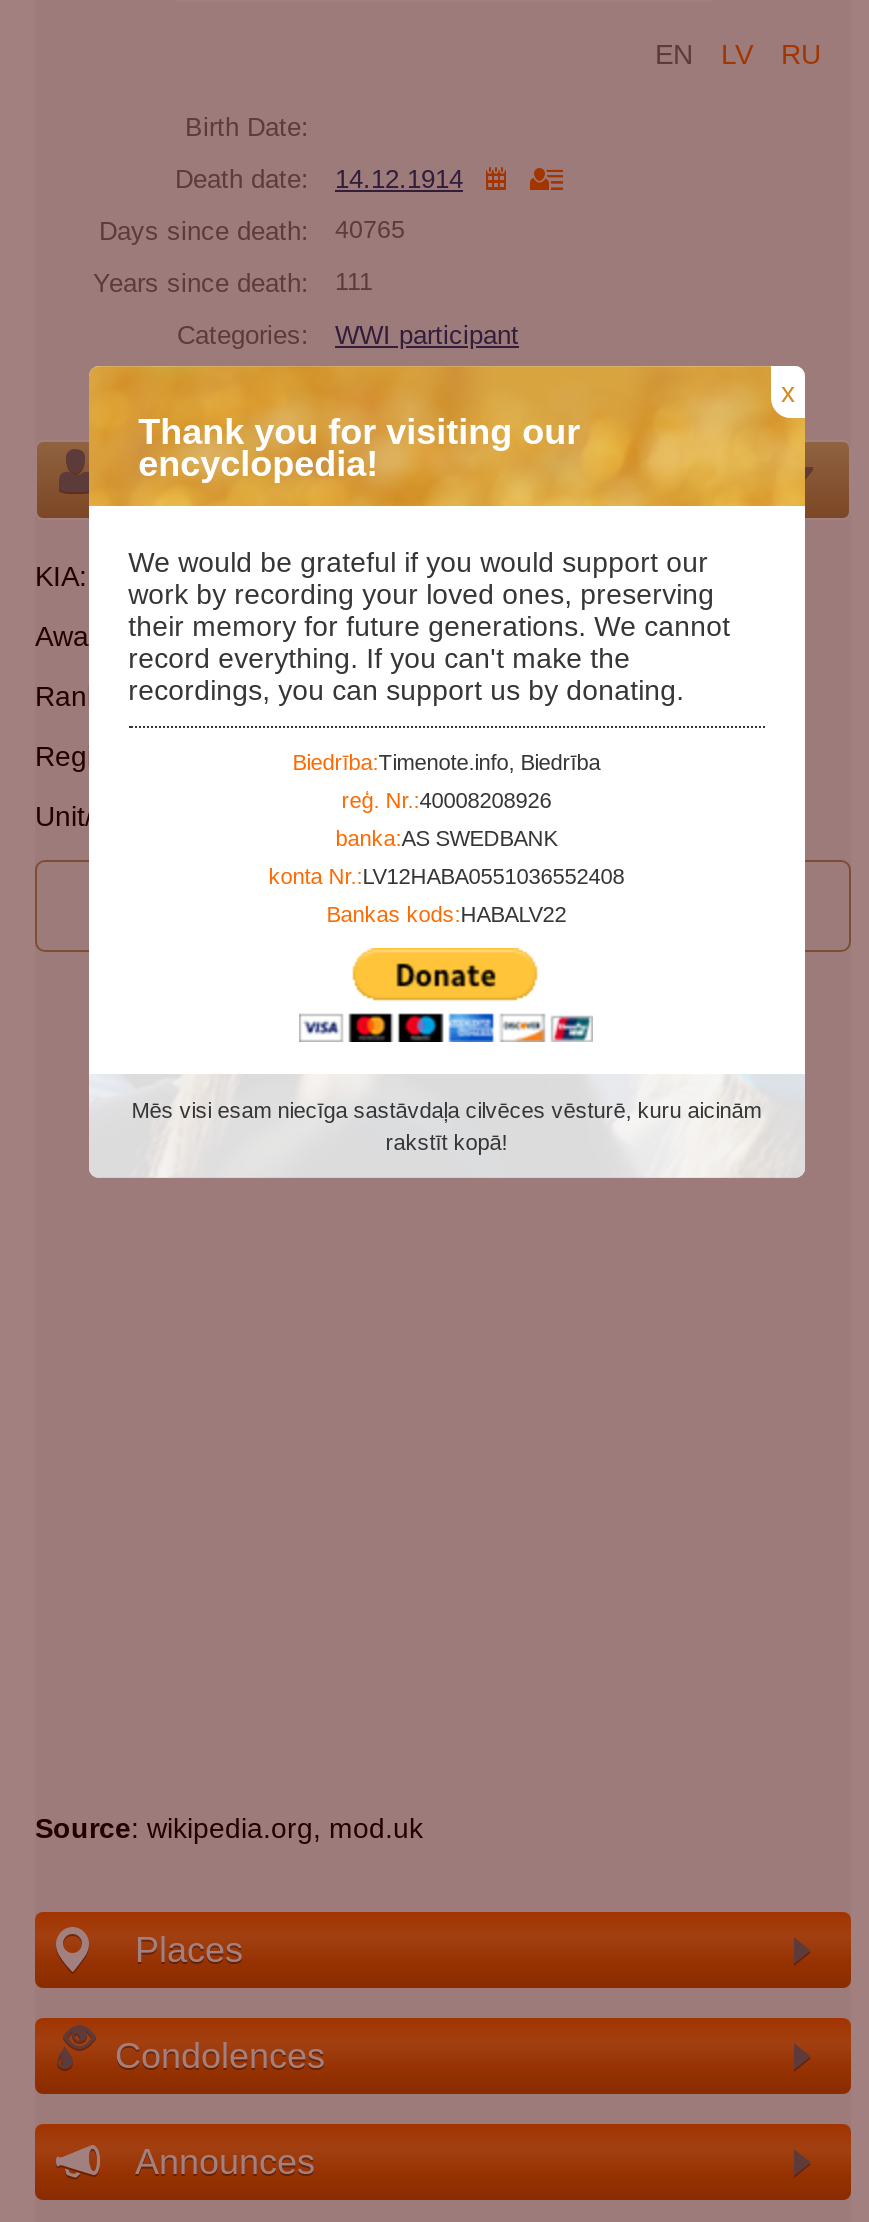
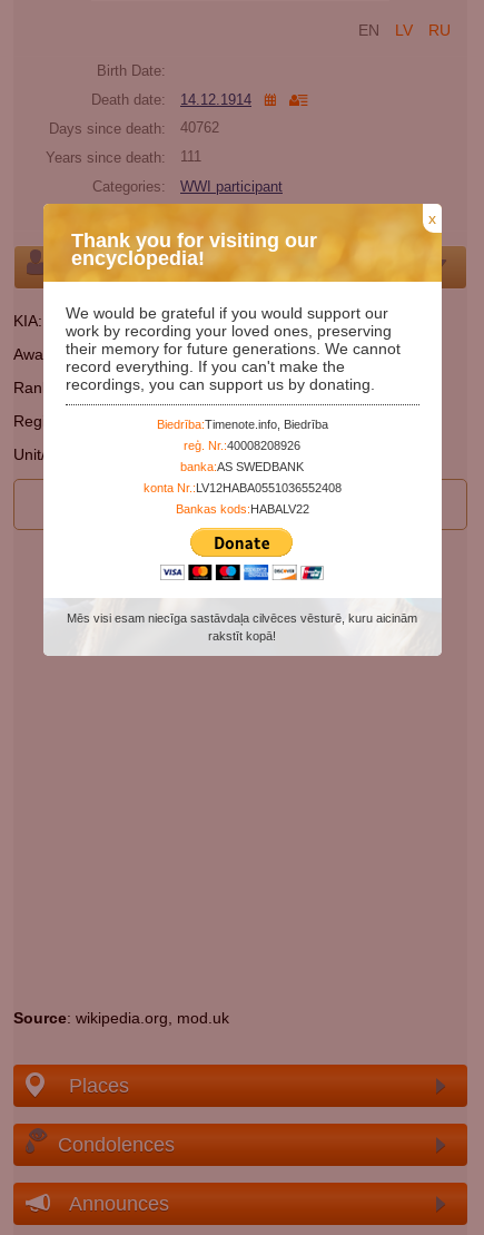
- Days since death: 40765
+ Days since death: 40762
